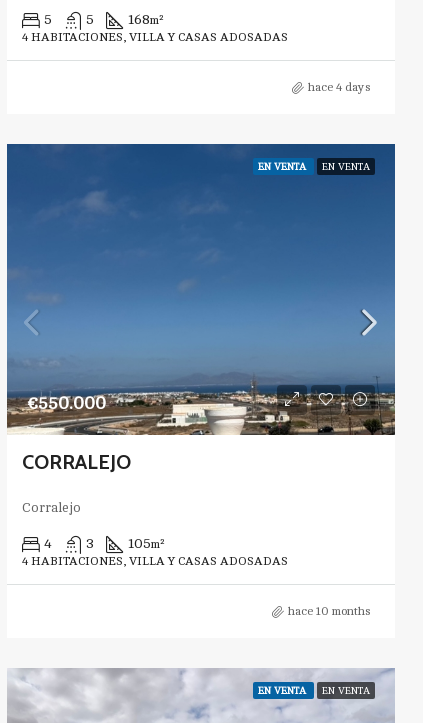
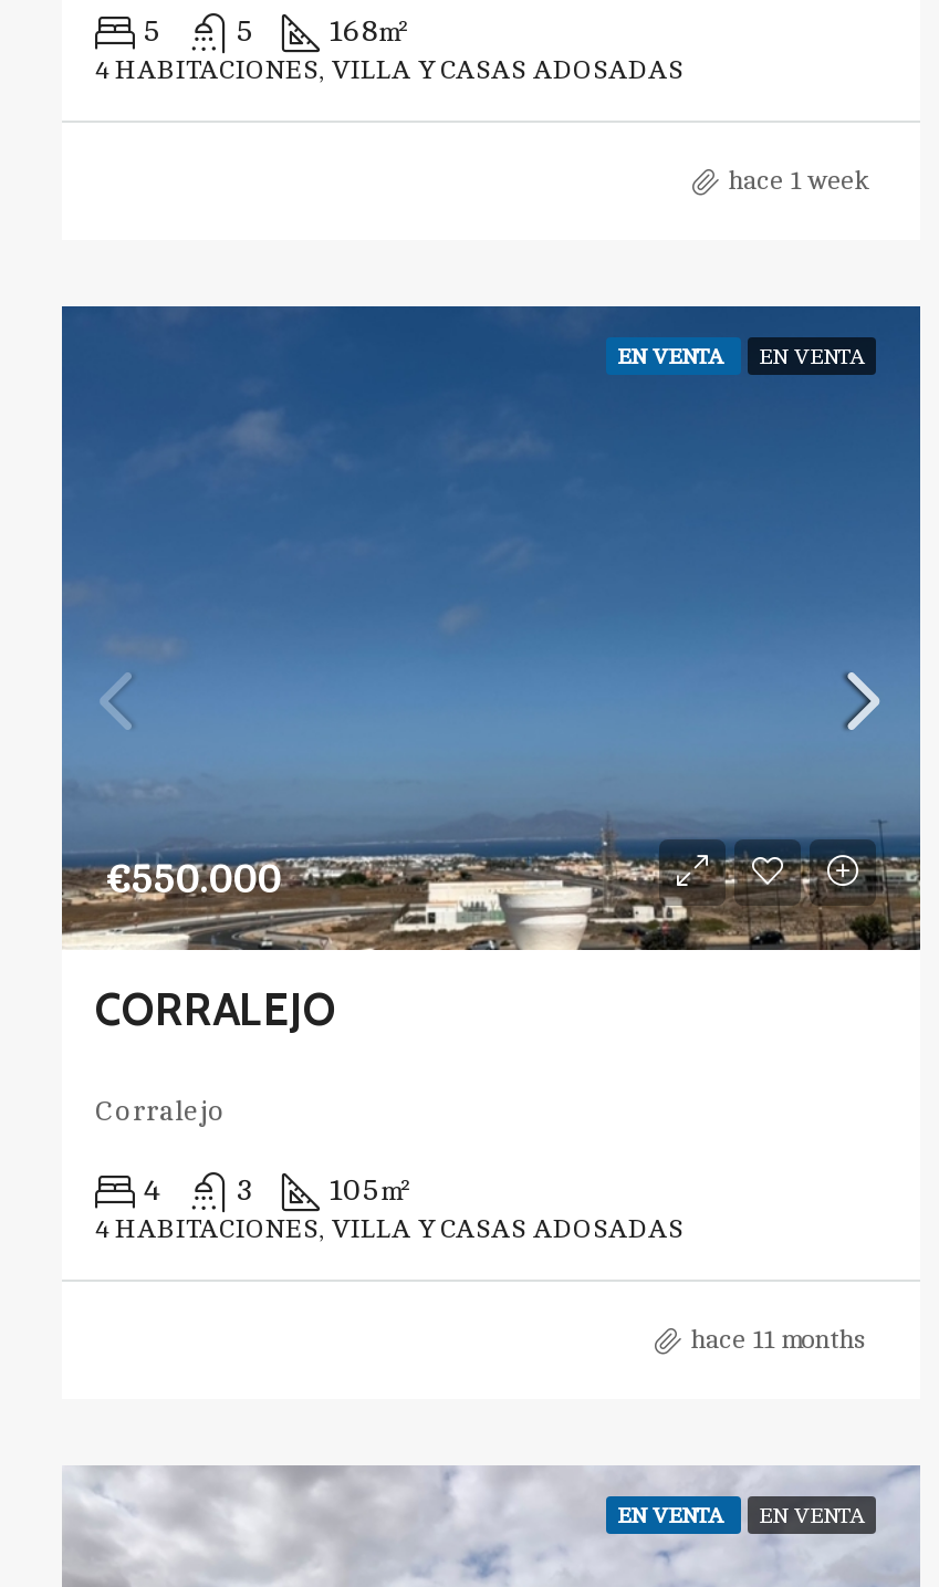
- hace 4 days
+ hace 1 week

- hace 10 months
+ hace 11 months
